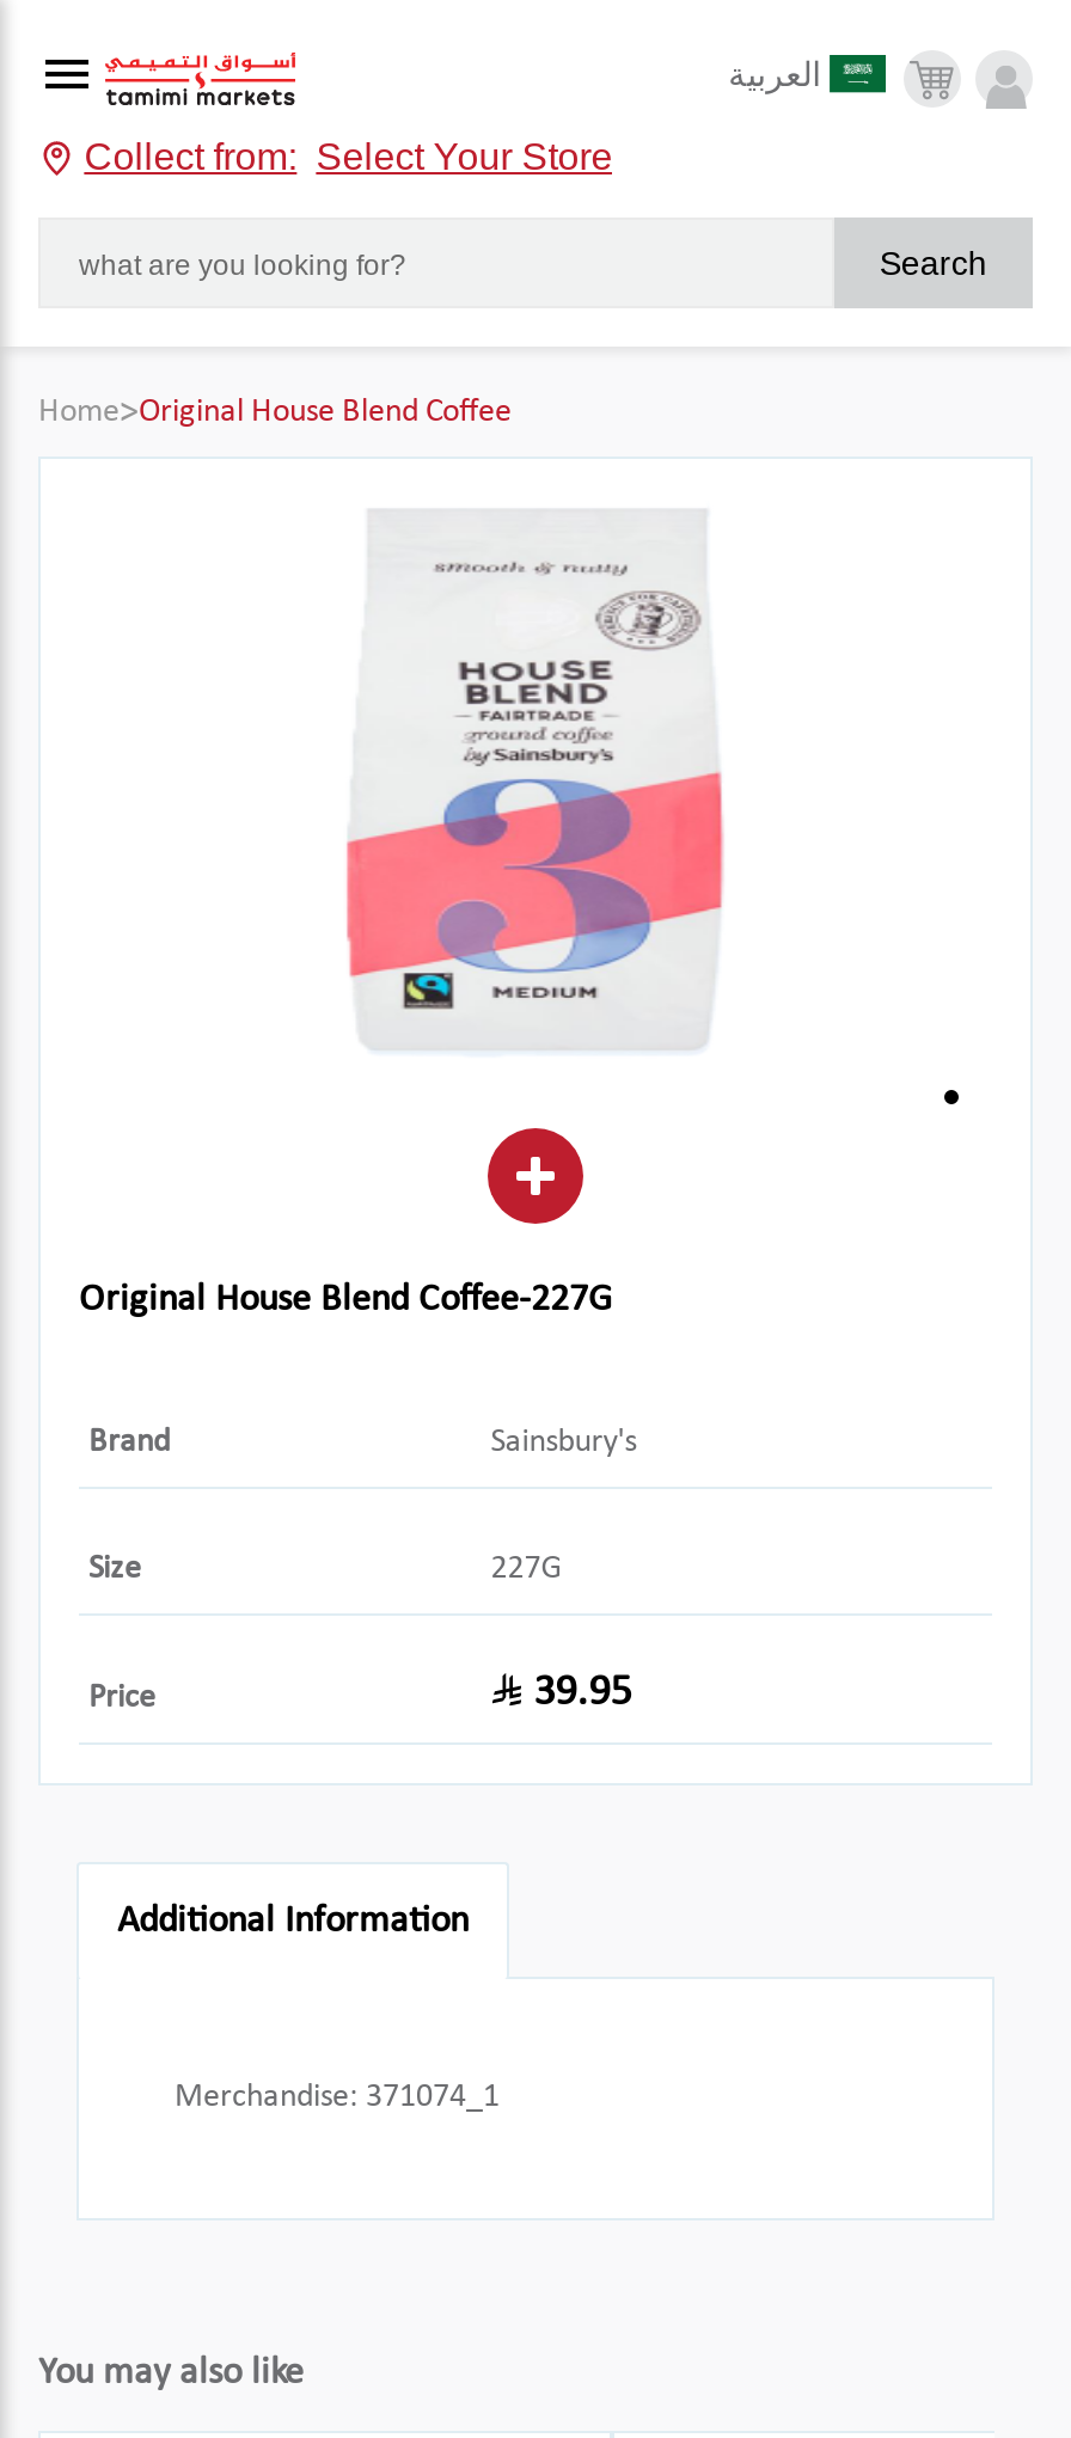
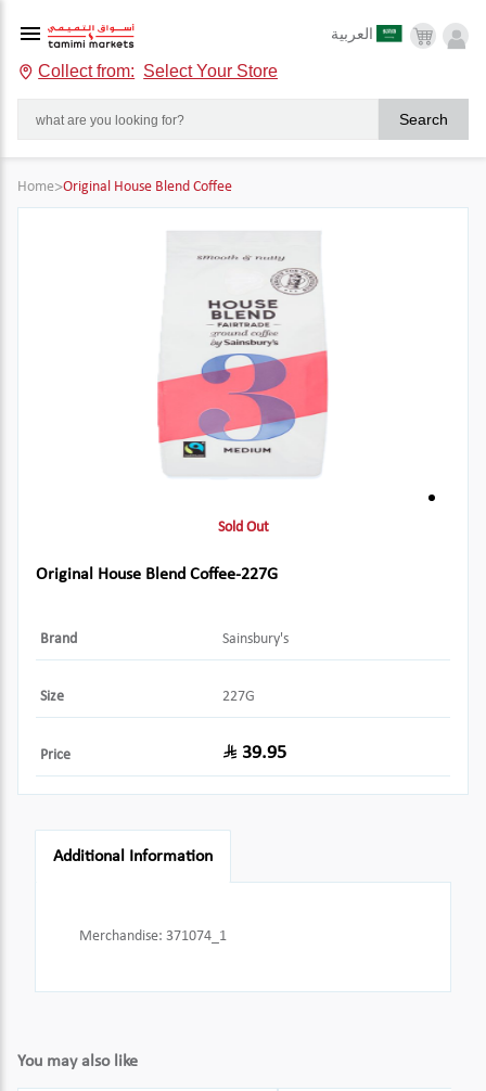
+ Sold Out
